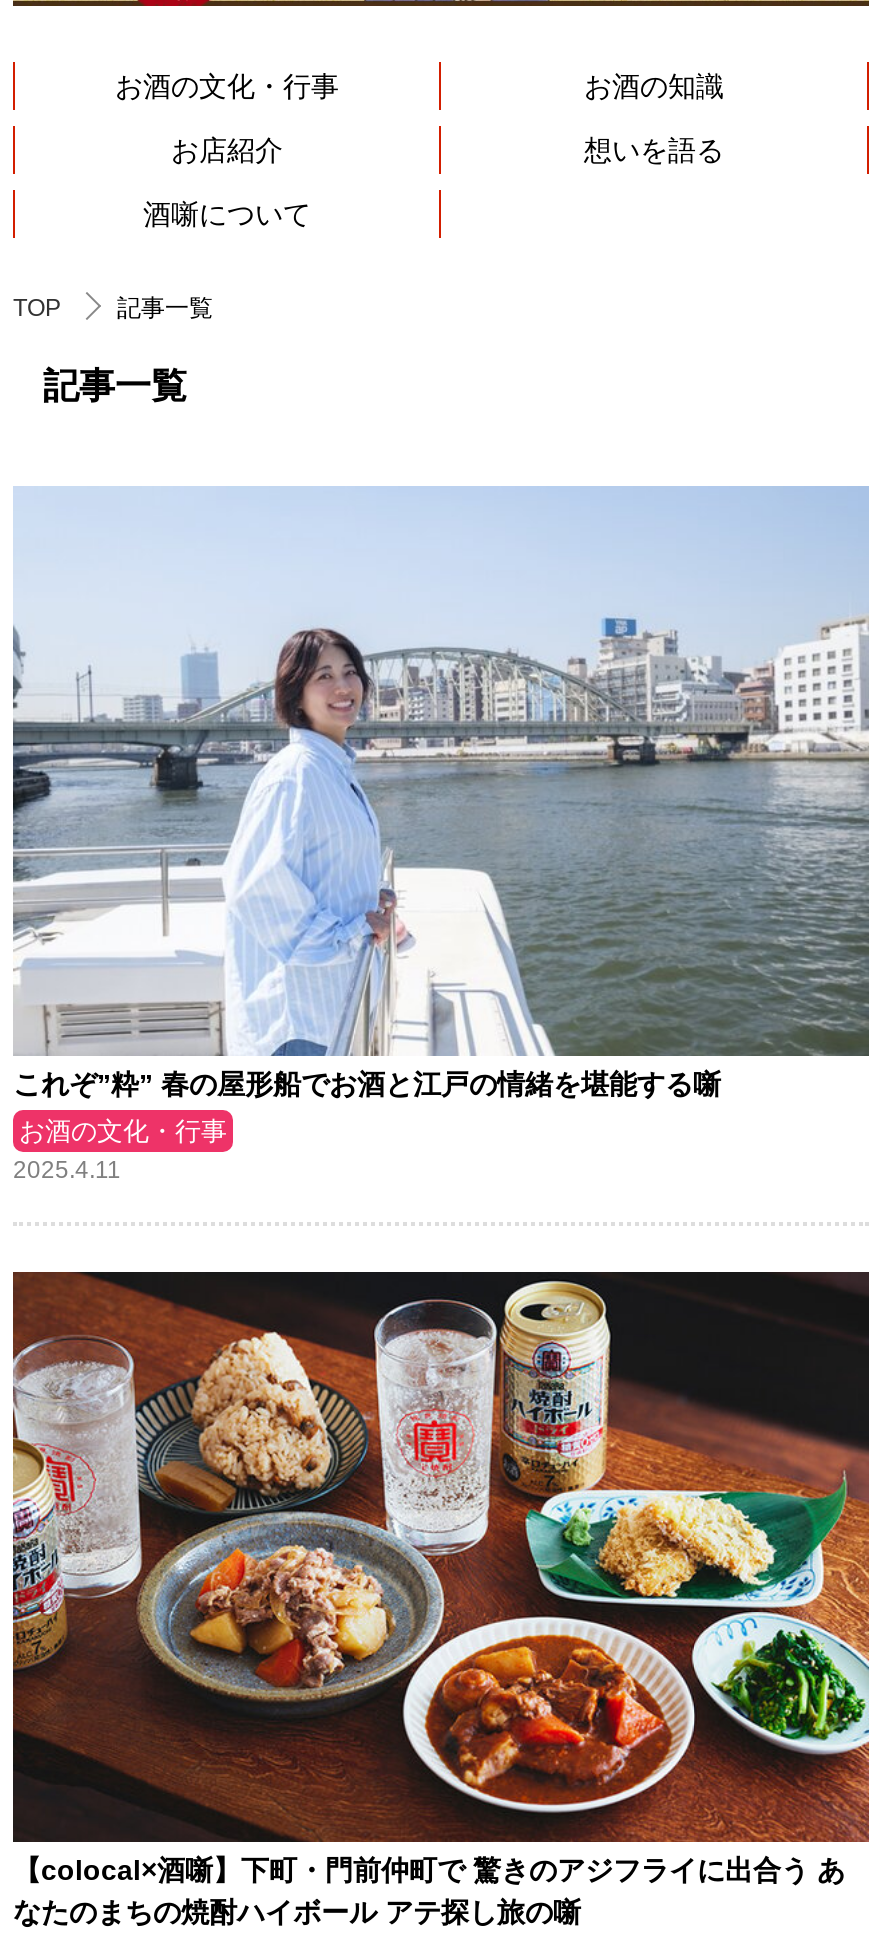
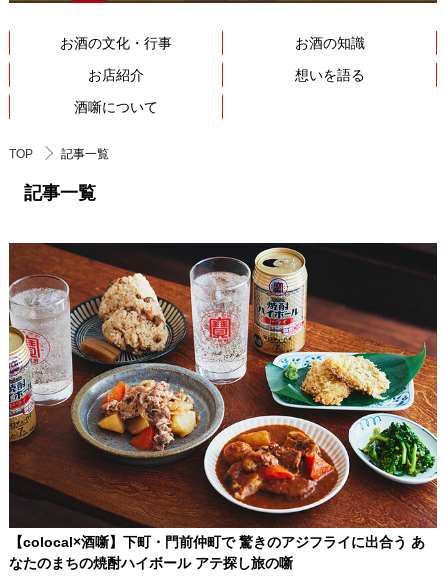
- [image]
- これぞ”粋” 春の屋形船でお酒と江戸の情緒を堪能する噺
- お酒の文化・行事
- 2025.4.11
